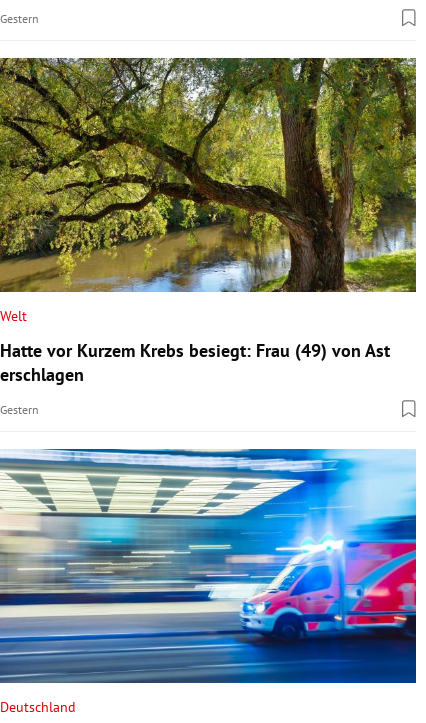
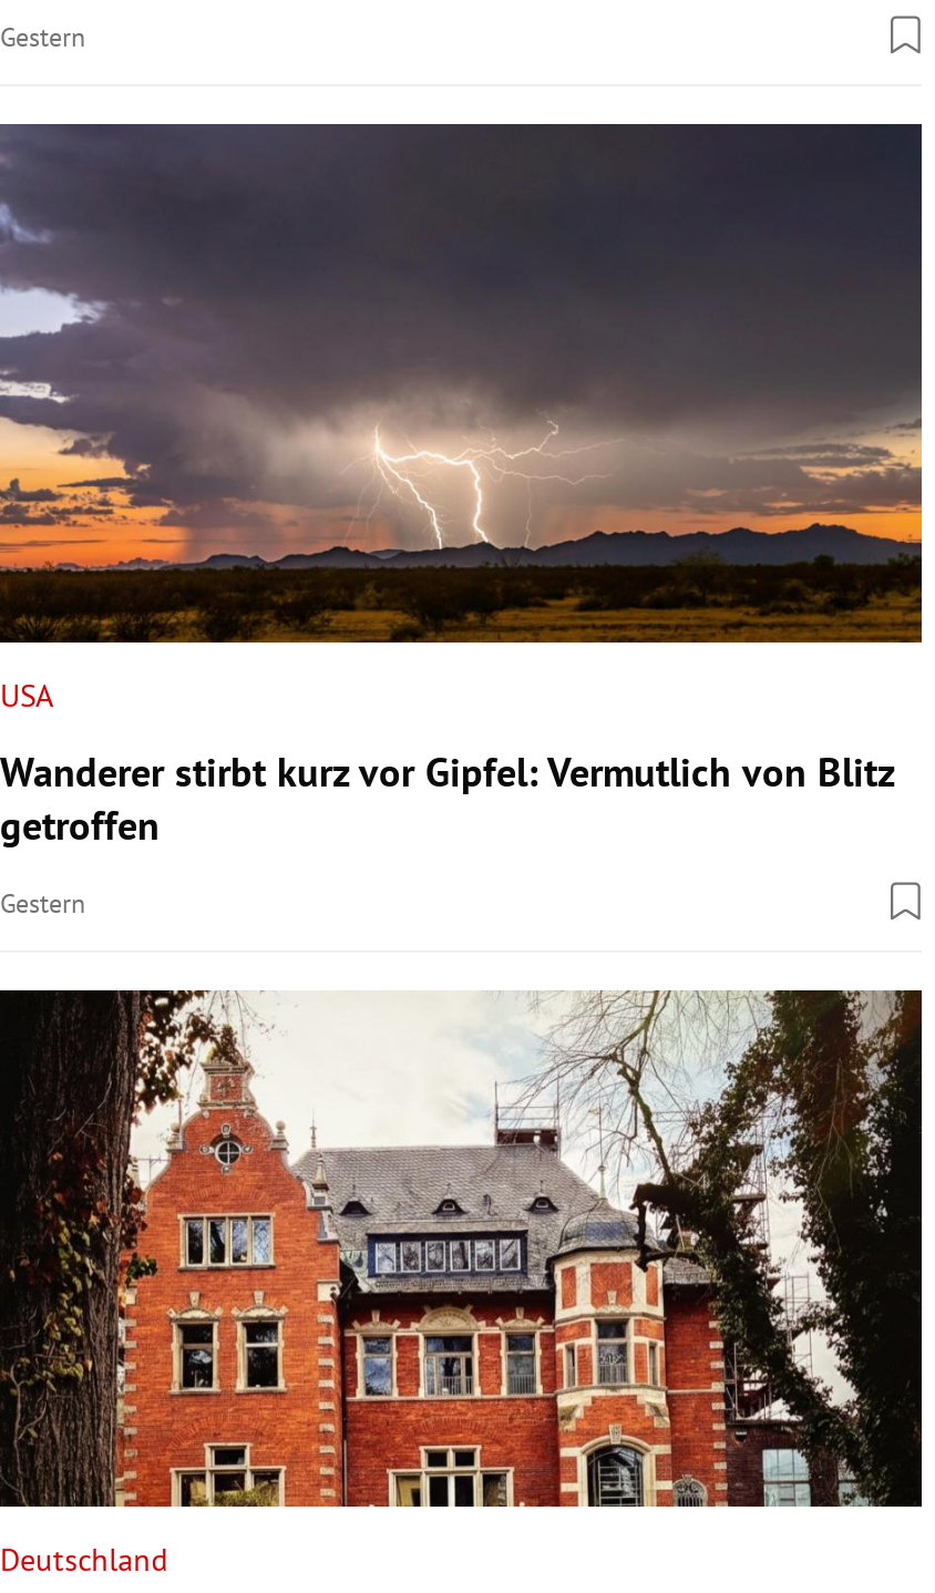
- [image]
- Welt
+ [image]
+ USA

- Hatte vor Kurzem Krebs besiegt: Frau (49) von Ast
- erschlagen
+ Wanderer stirbt kurz vor Gipfel: Vermutlich von Blitz
+ getroffen

- [image]
+ [image]
